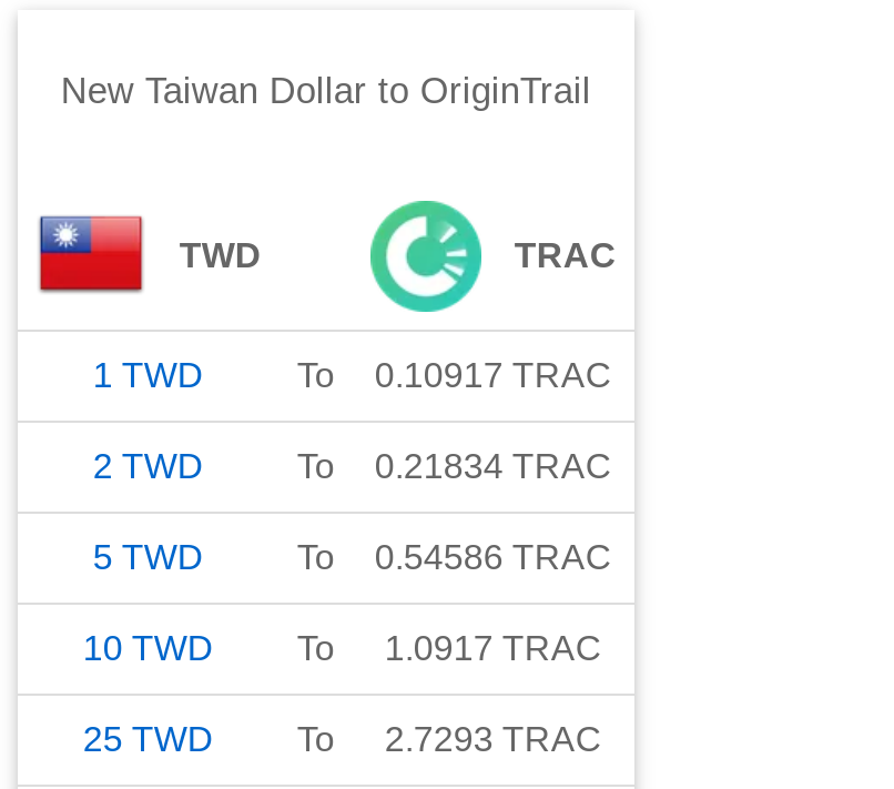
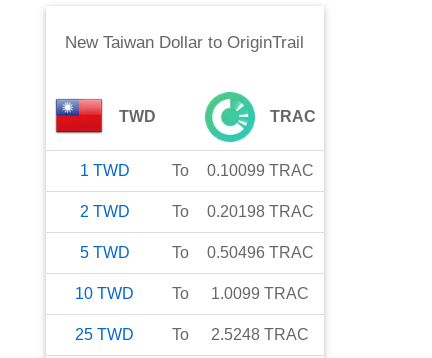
- To 0.10917 TRAC
+ To 0.10099 TRAC

- To 0.21834 TRAC
+ To 0.20198 TRAC

- To 0.54586 TRAC
+ To 0.50496 TRAC

- To 1.0917 TRAC
+ To 1.0099 TRAC

- To 2.7293 TRAC
+ To 2.5248 TRAC
